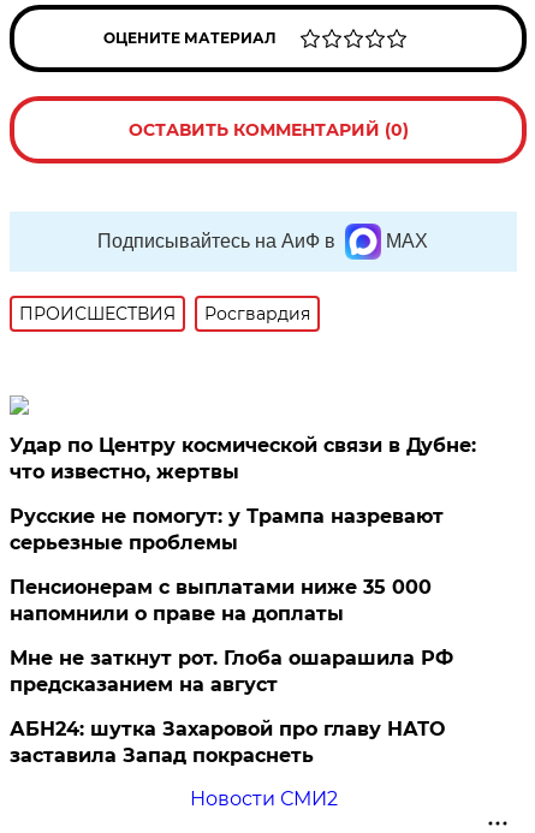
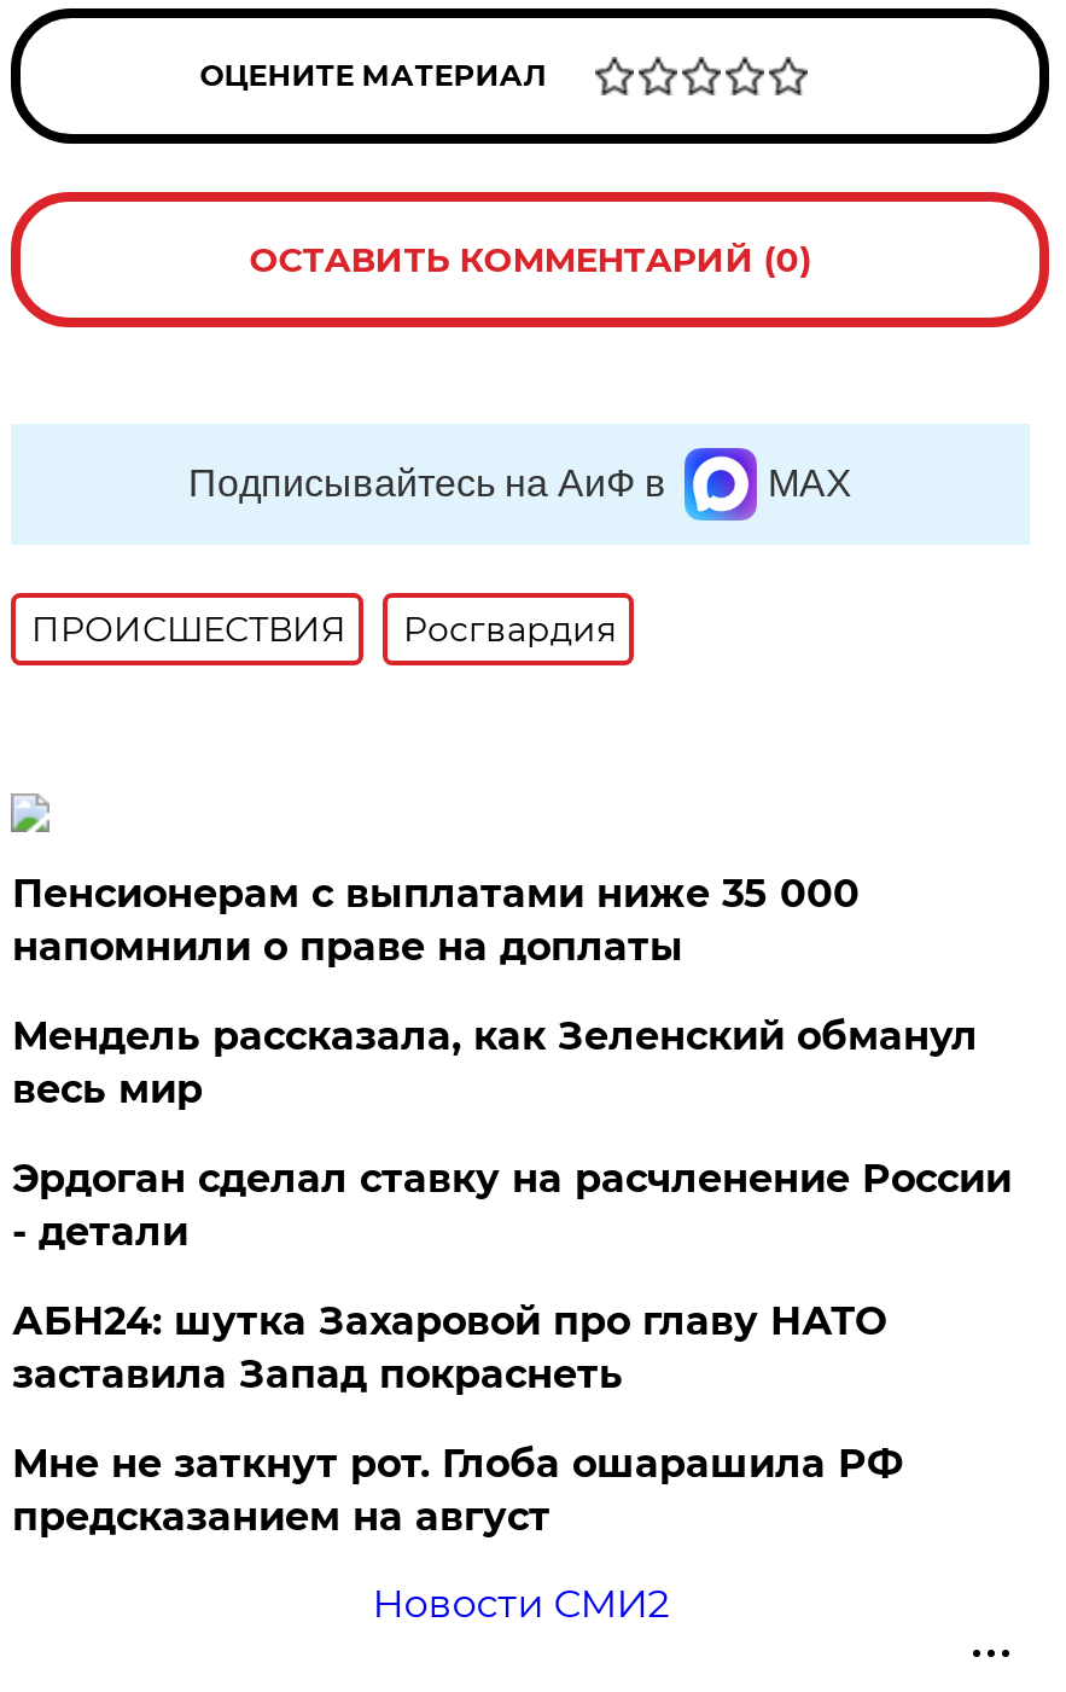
- Удар по Центру космической связи в Дубне:
- что известно, жертвы
- Русские не помогут: у Трампа назревают
- серьезные проблемы

moved up: Пенсионерам с выплатами ниже 35 000 | напомнили о праве на доплаты

+ Мендель рассказала, как Зеленский обманул
+ весь мир
+ Эрдоган сделал ставку на расчленение России
+ - детали

moved down: Мне не заткнут рот. Глоба ошарашила РФ | предсказанием на август

moved up: АБН24: шутка Захаровой про главу НАТО | заставила Запад покраснеть
